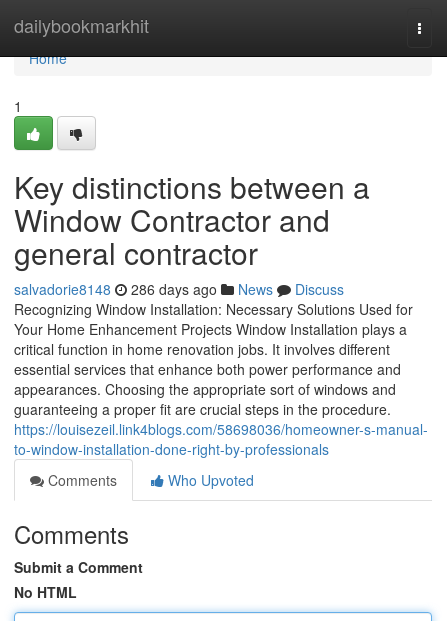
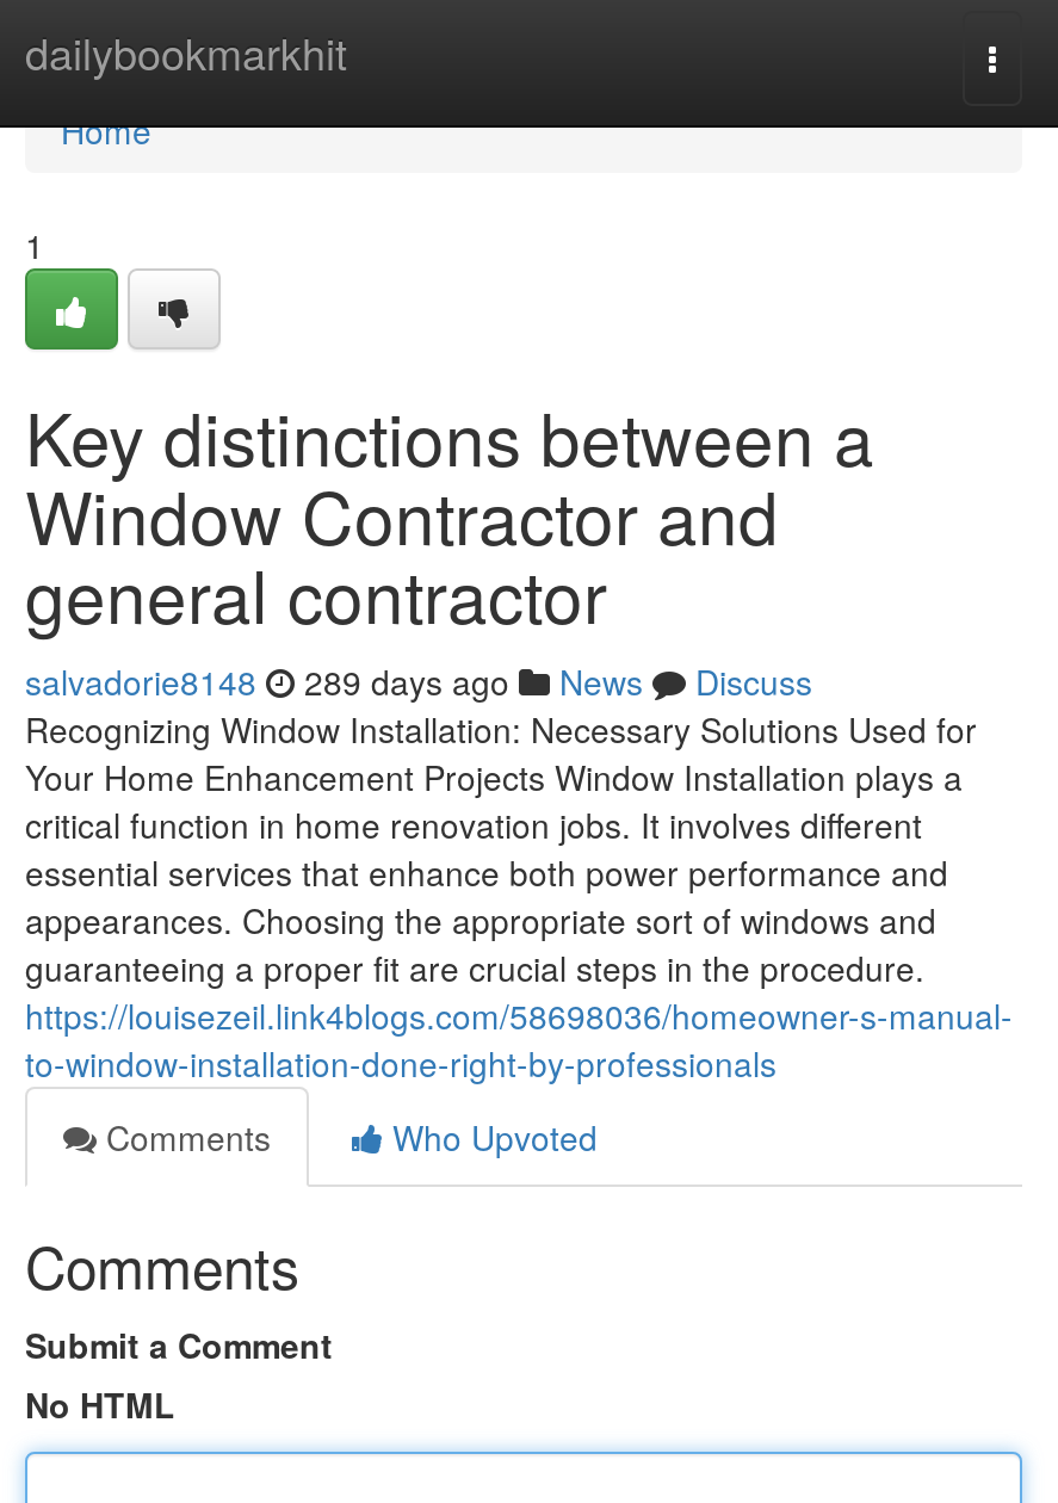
- salvadorie8148 286 days ago News Discuss
+ salvadorie8148 289 days ago News Discuss
